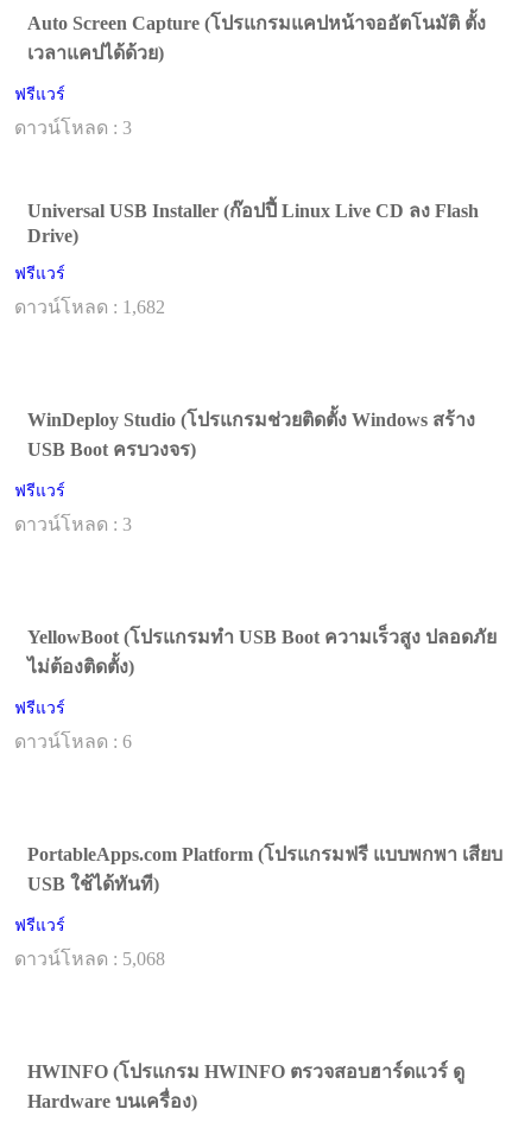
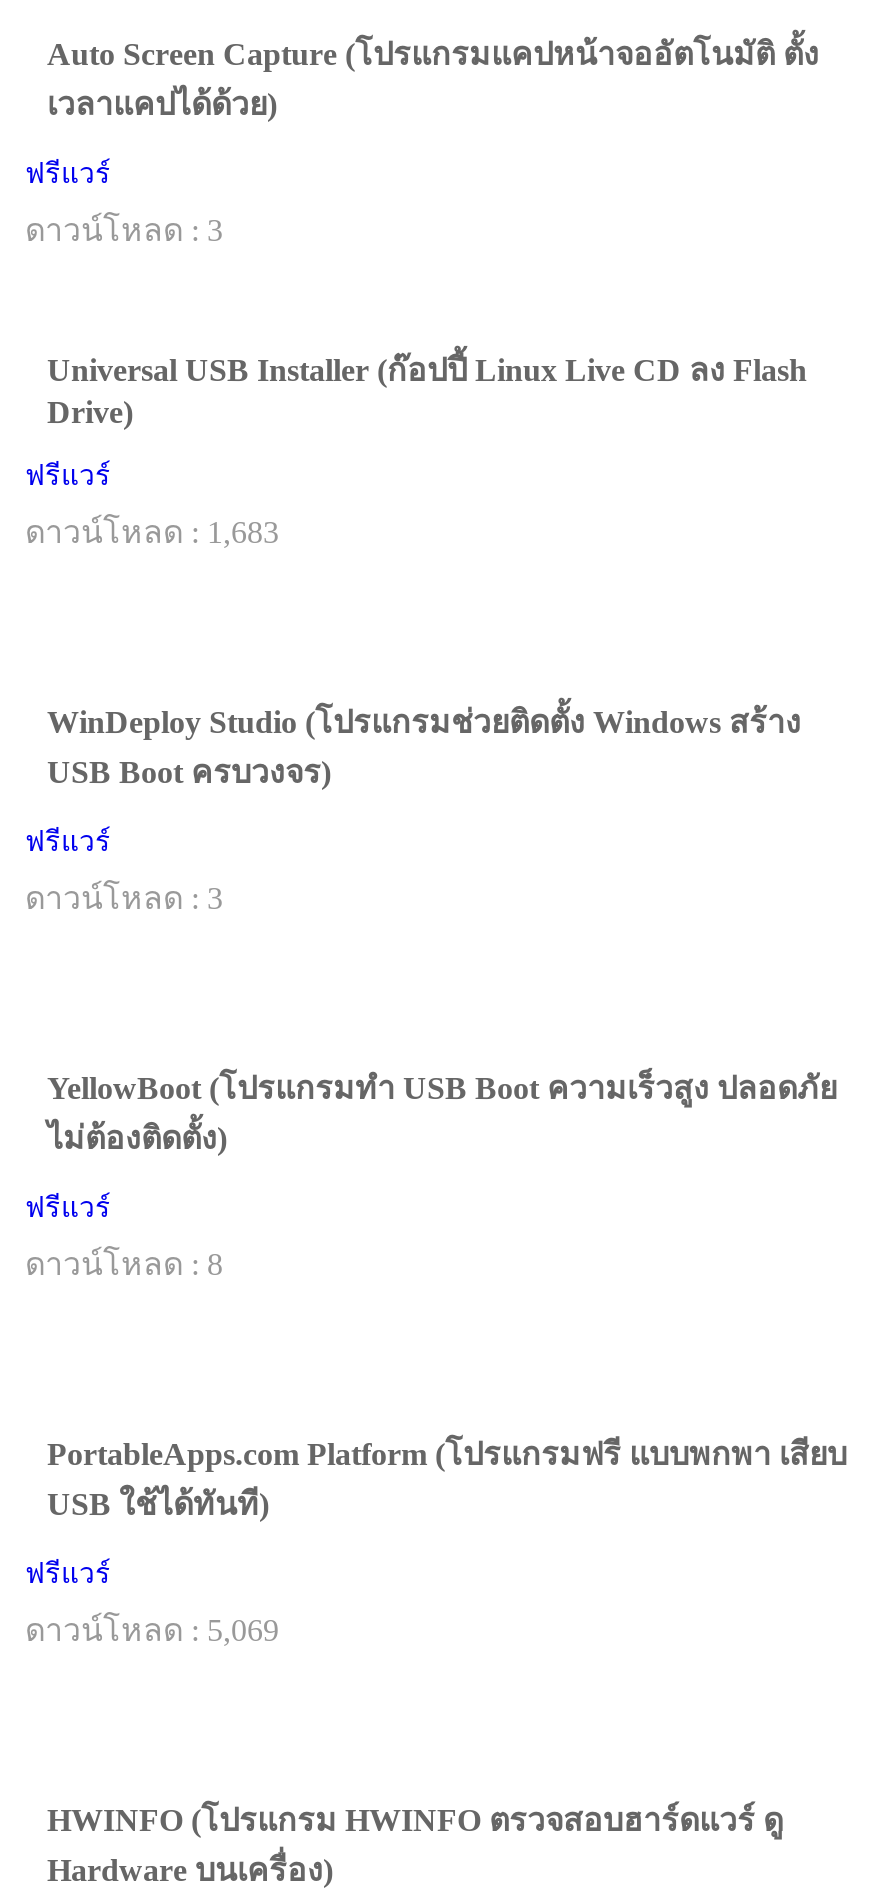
- ดาวน์โหลด : 1,682
+ ดาวน์โหลด : 1,683

- ดาวน์โหลด : 6
+ ดาวน์โหลด : 8

- ดาวน์โหลด : 5,068
+ ดาวน์โหลด : 5,069
